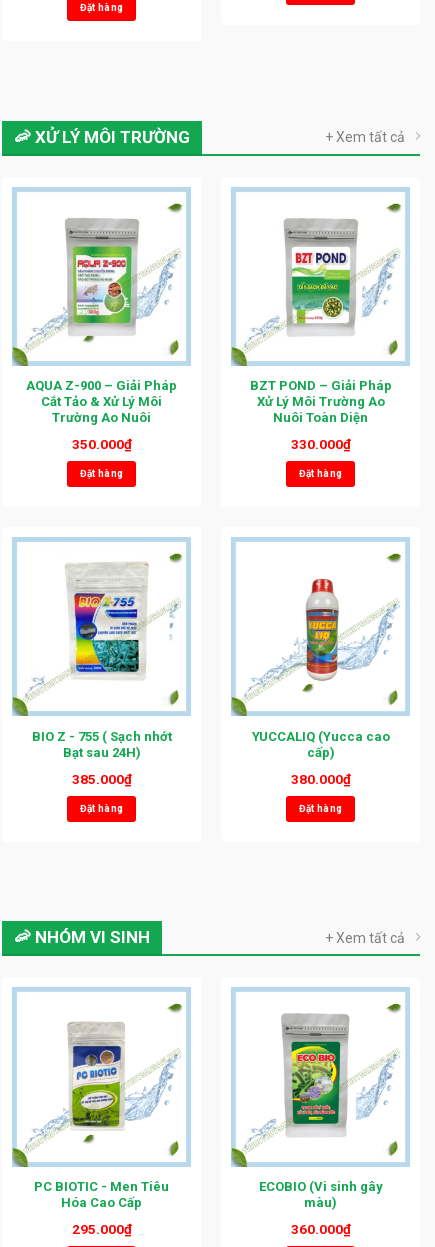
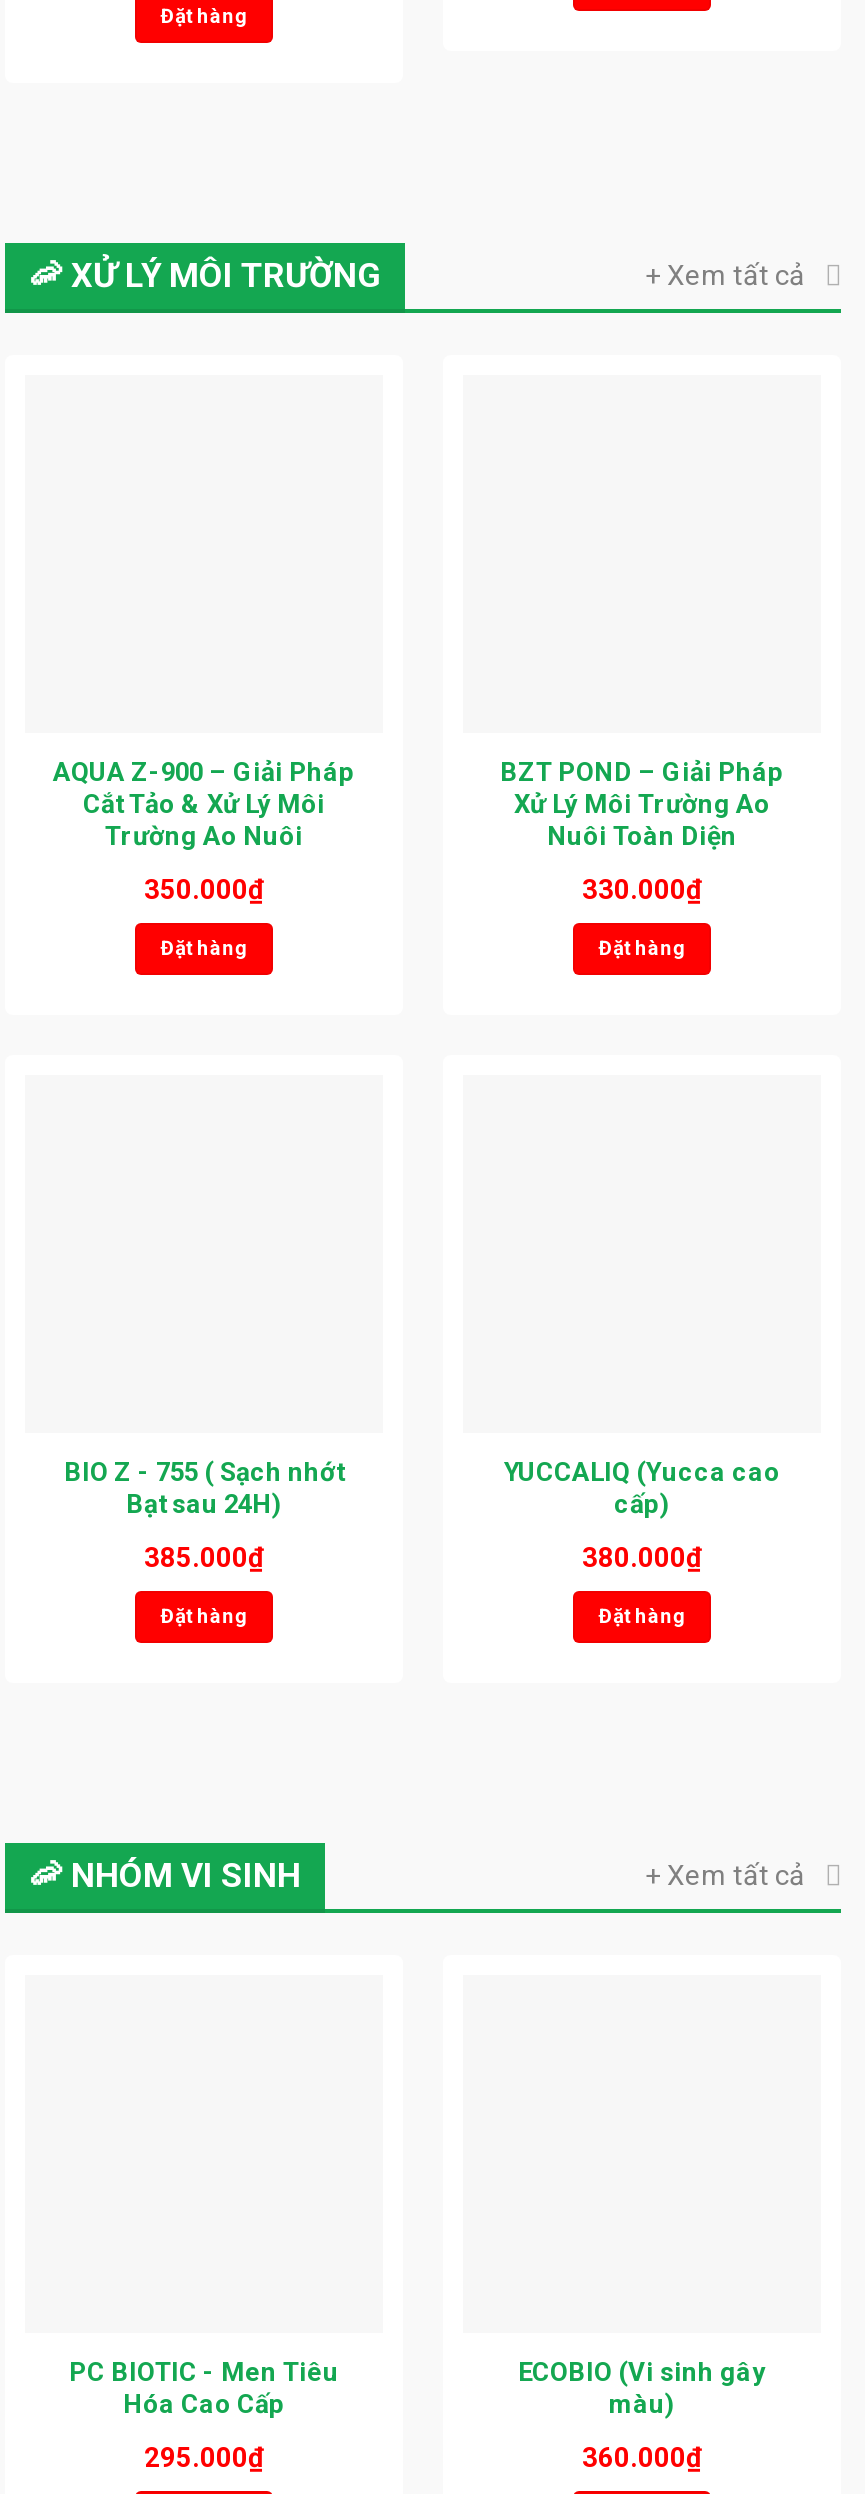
- [image]

- [image]

- [image]

- [image]

- [image]

- [image]
